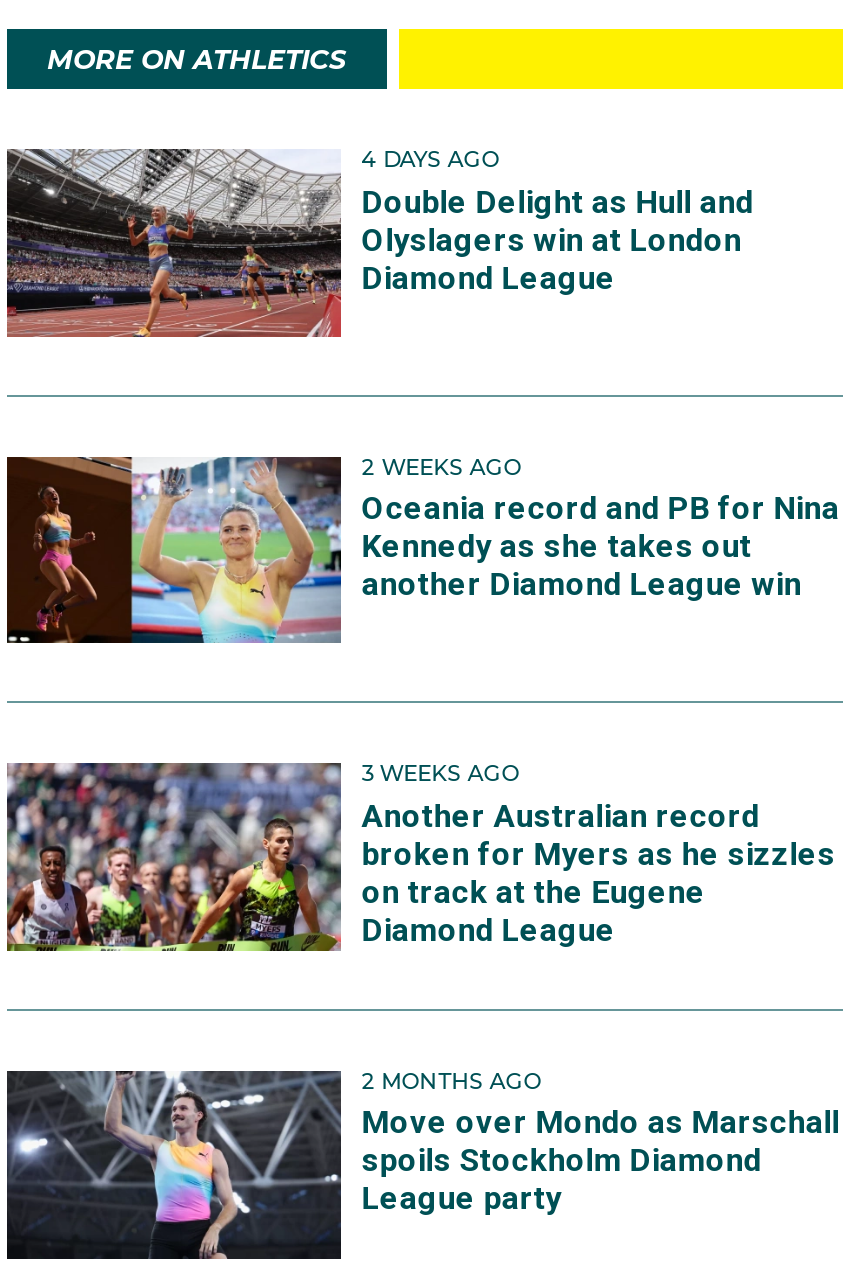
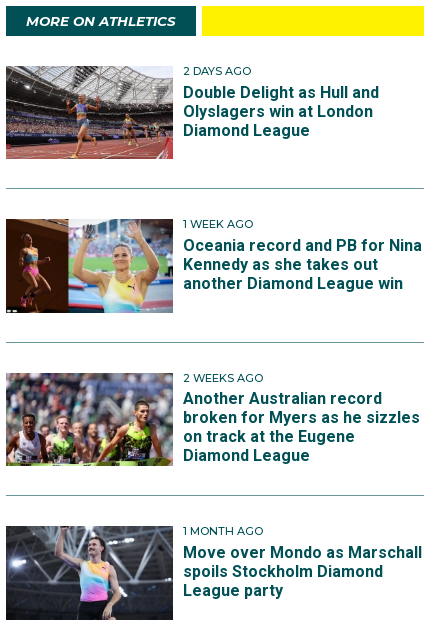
- 4 DAYS AGO
+ 2 DAYS AGO

- 2 WEEKS AGO
+ 1 WEEK AGO

- 3 WEEKS AGO
+ 2 WEEKS AGO

- 2 MONTHS AGO
+ 1 MONTH AGO
